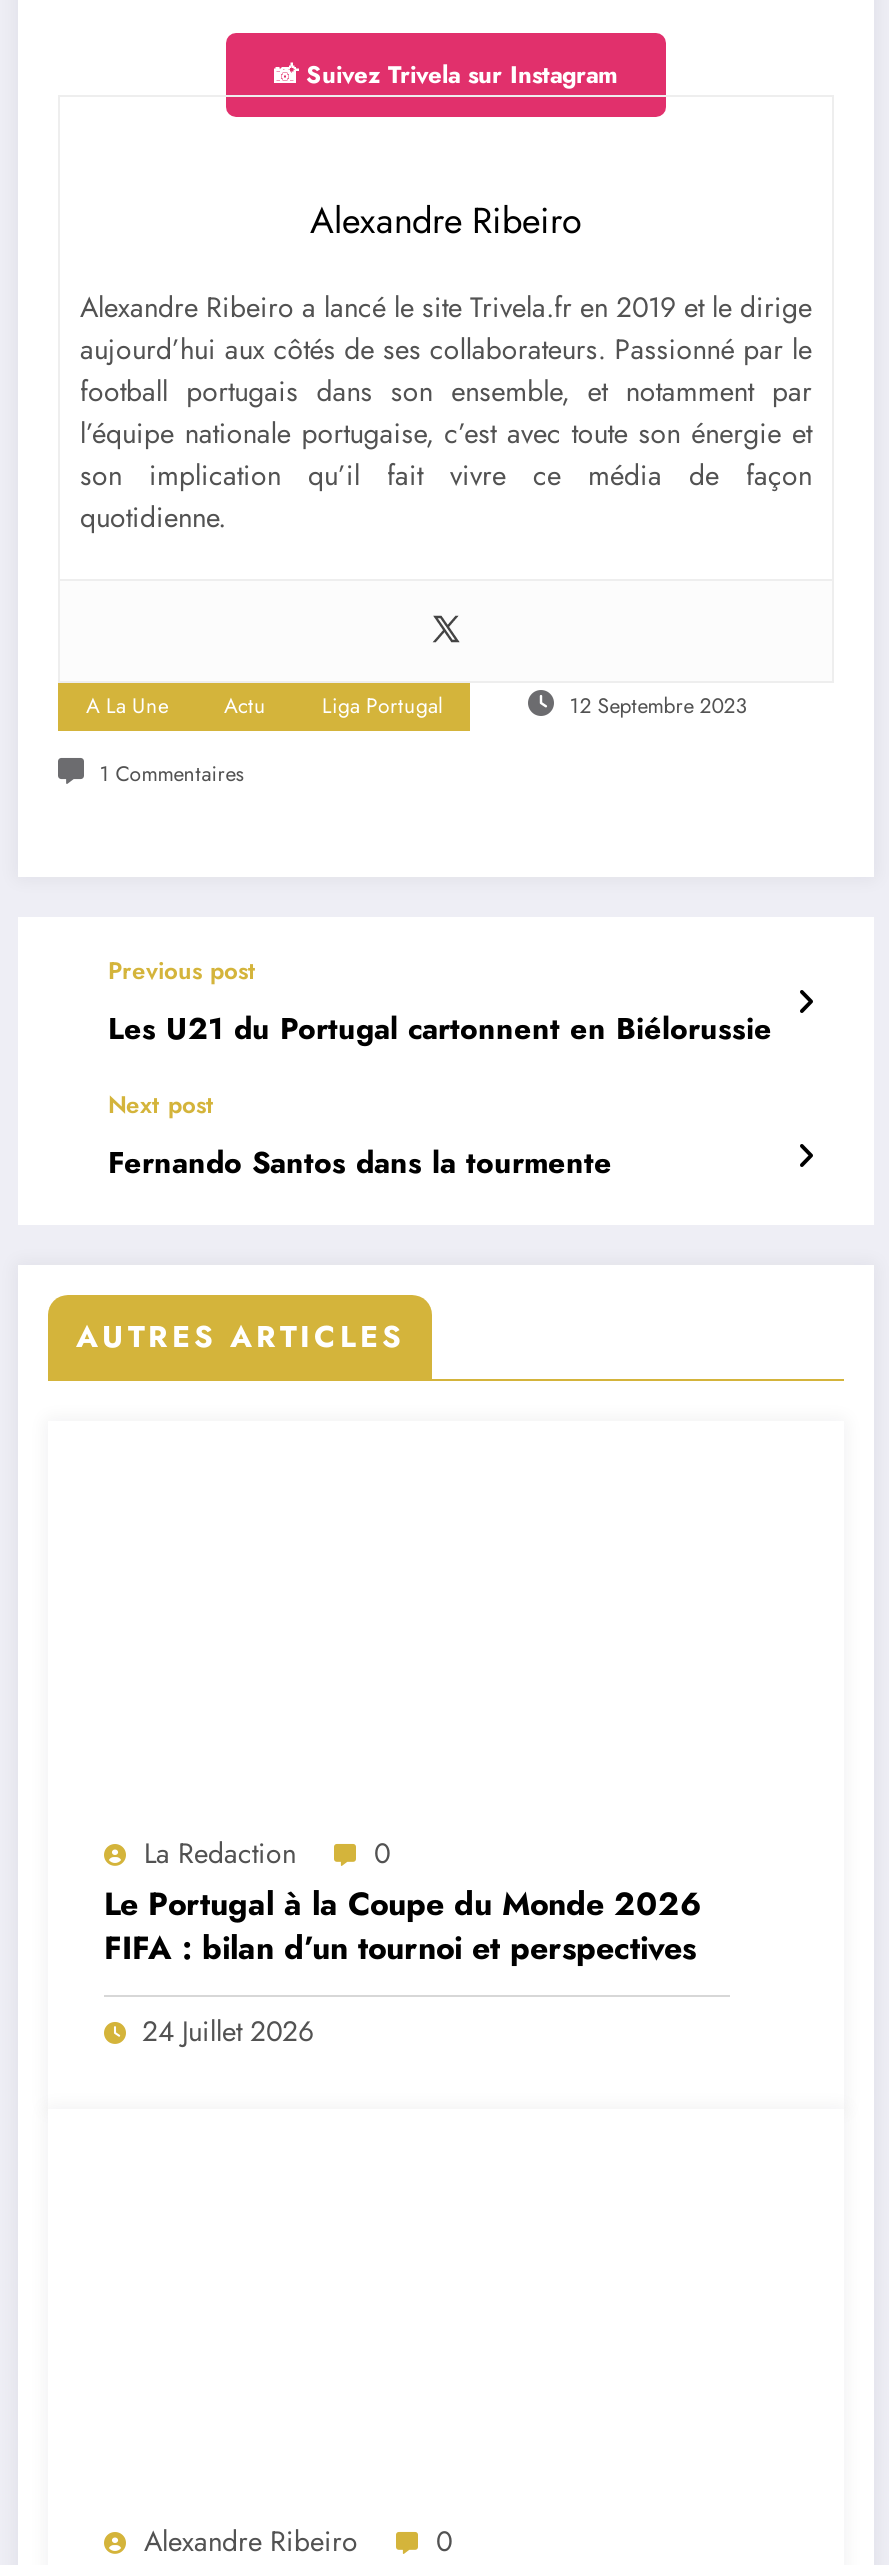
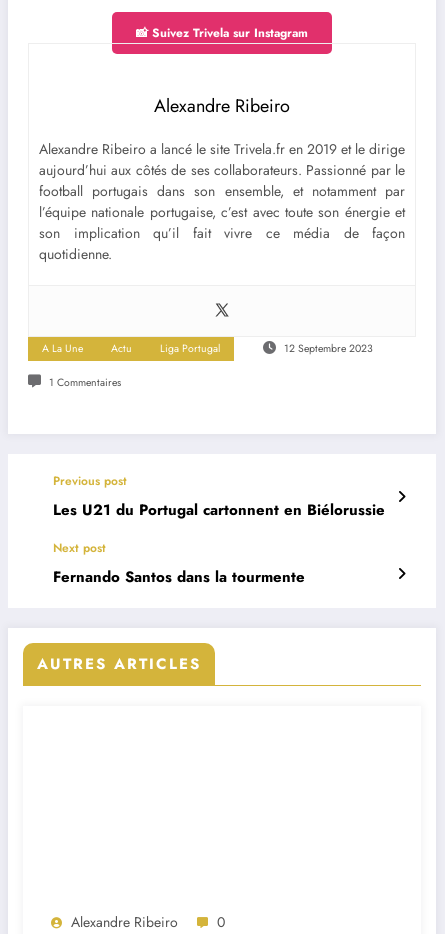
- La Redaction
- 0
- Le Portugal à la Coupe du Monde 2026
- FIFA : bilan d’un tournoi et perspectives
- 24 Juillet 2026
